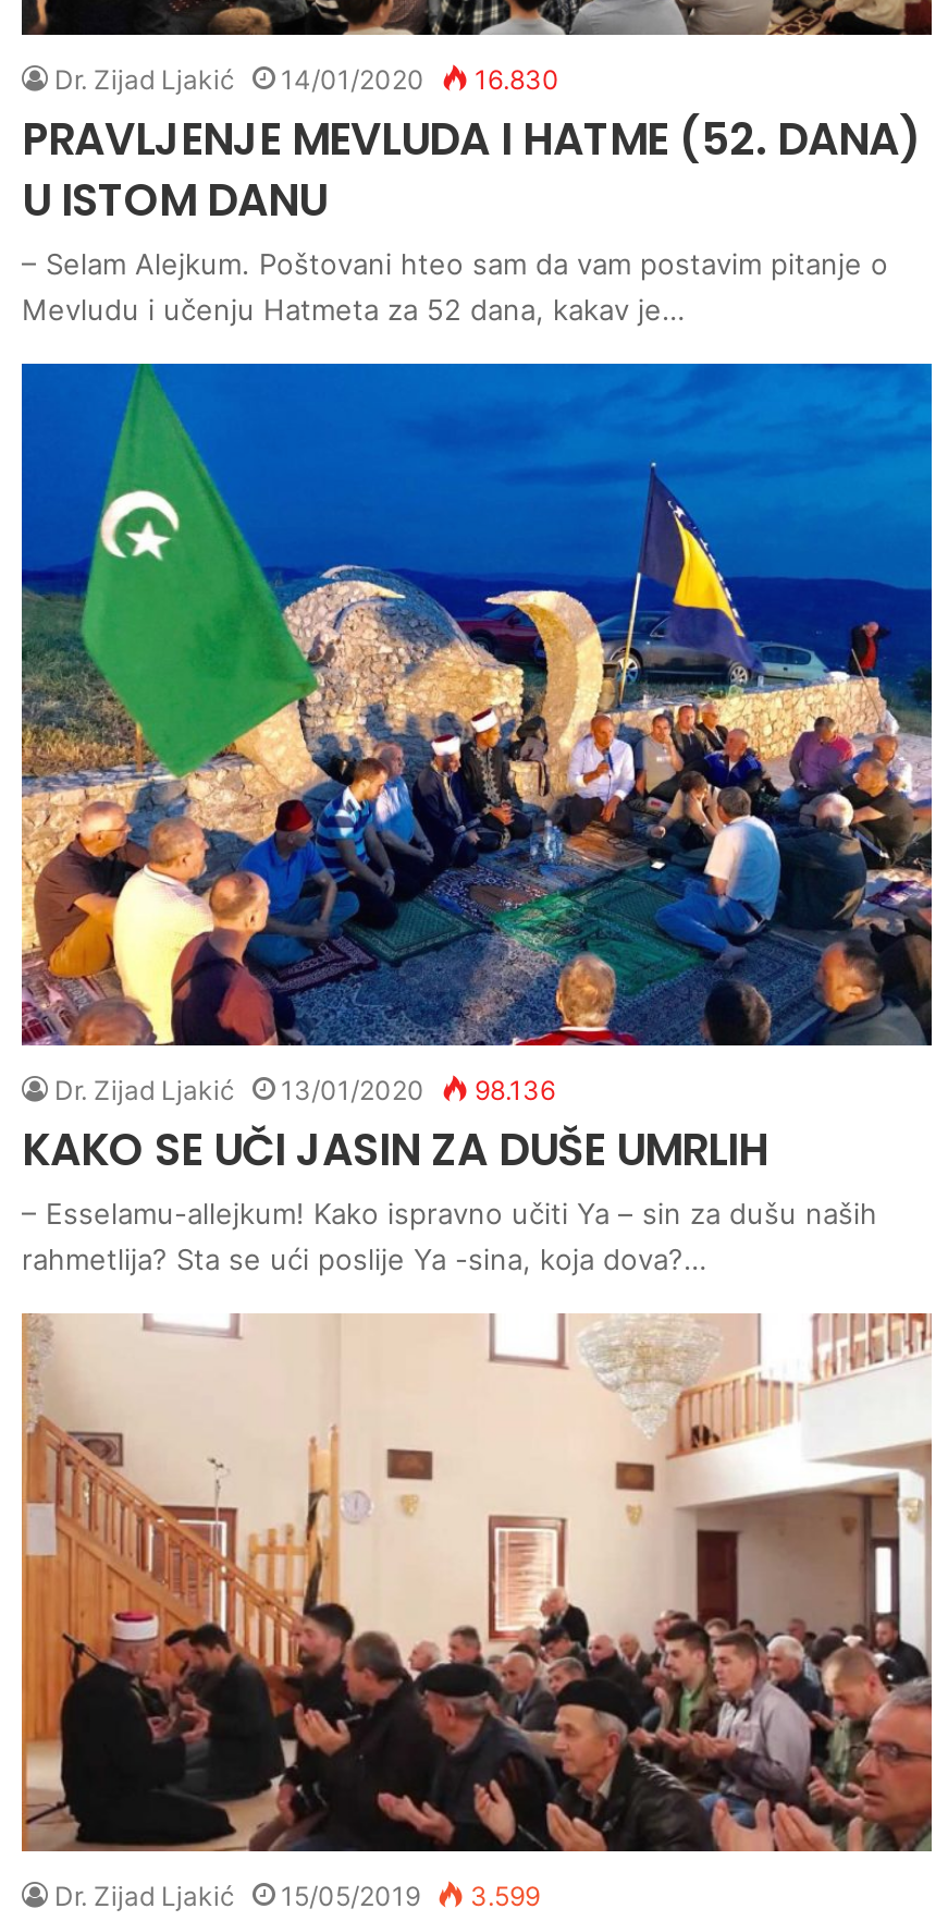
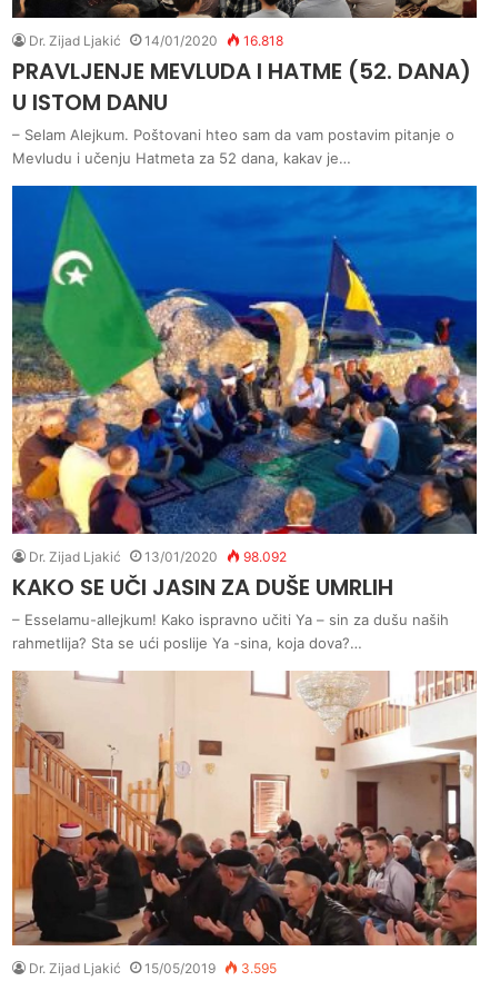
- Dr. Zijad Ljakić 14/01/2020 16.830
+ Dr. Zijad Ljakić 14/01/2020 16.818

- Dr. Zijad Ljakić 13/01/2020 98.136
+ Dr. Zijad Ljakić 13/01/2020 98.092

- Dr. Zijad Ljakić 15/05/2019 3.599
+ Dr. Zijad Ljakić 15/05/2019 3.595
